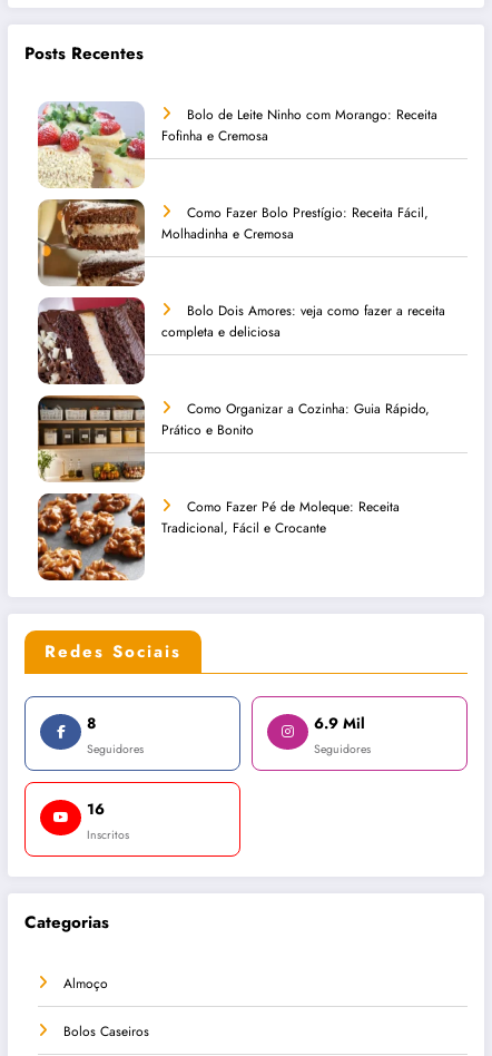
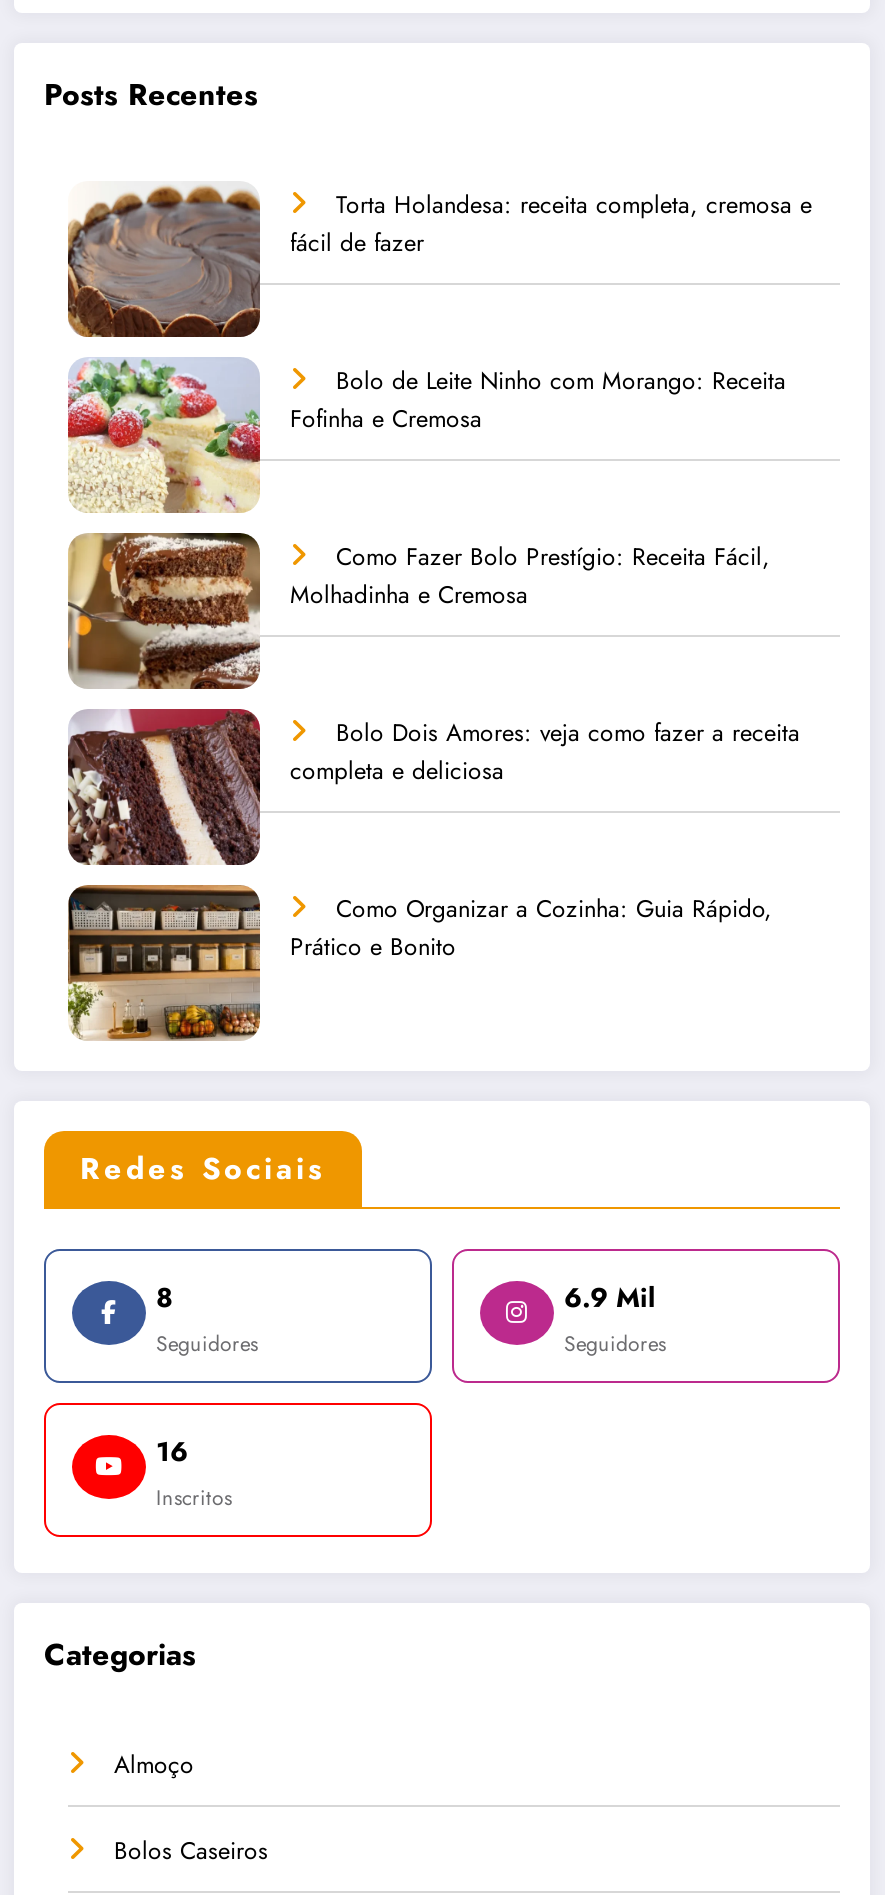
+ [image]
+ Torta Holandesa: receita completa, cremosa e
+ fácil de fazer

moved down: [image] | Bolo de Leite Ninho com Morango: Receita | Fofinha e Cremosa | ... | Como Organizar a Cozinha: Guia Rápido, | Prático e Bonito

- [image]
- Como Fazer Pé de Moleque: Receita
- Tradicional, Fácil e Crocante
